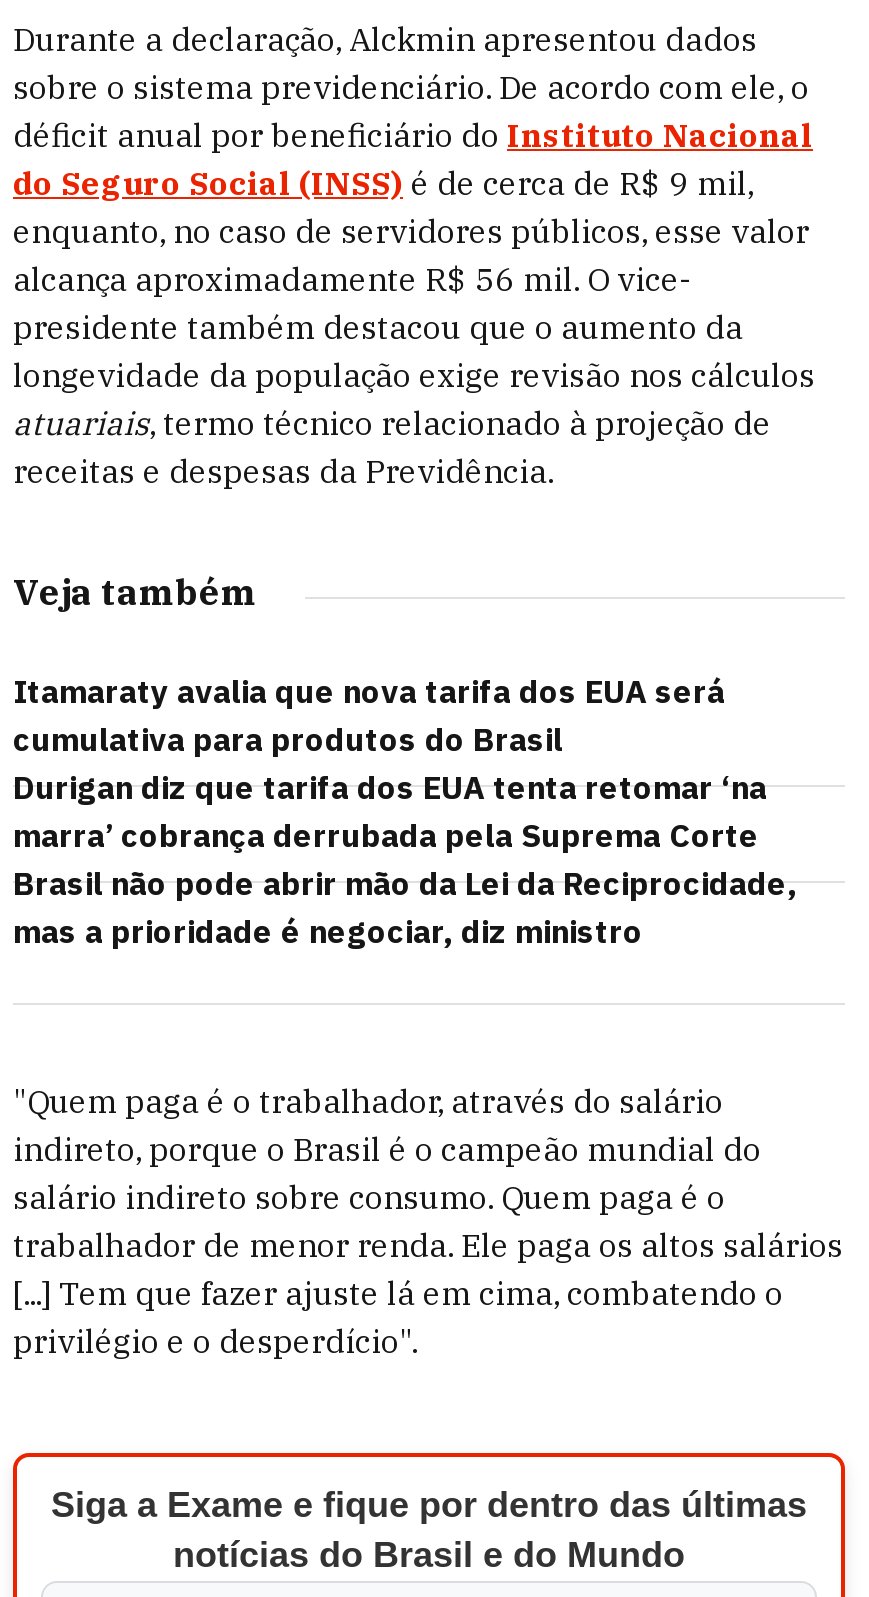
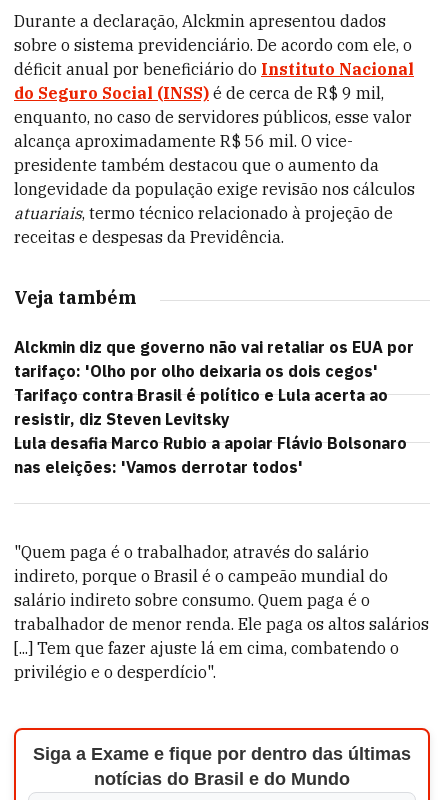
- Itamaraty avalia que nova tarifa dos EUA será
- cumulativa para produtos do Brasil
- Durigan diz que tarifa dos EUA tenta retomar ‘na
- marra’ cobrança derrubada pela Suprema Corte
- Brasil não pode abrir mão da Lei da Reciprocidade,
- mas a prioridade é negociar, diz ministro
+ Alckmin diz que governo não vai retaliar os EUA por
+ tarifaço: 'Olho por olho deixaria os dois cegos'
+ Tarifaço contra Brasil é político e Lula acerta ao
+ resistir, diz Steven Levitsky
+ Lula desafia Marco Rubio a apoiar Flávio Bolsonaro
+ nas eleições: 'Vamos derrotar todos'
